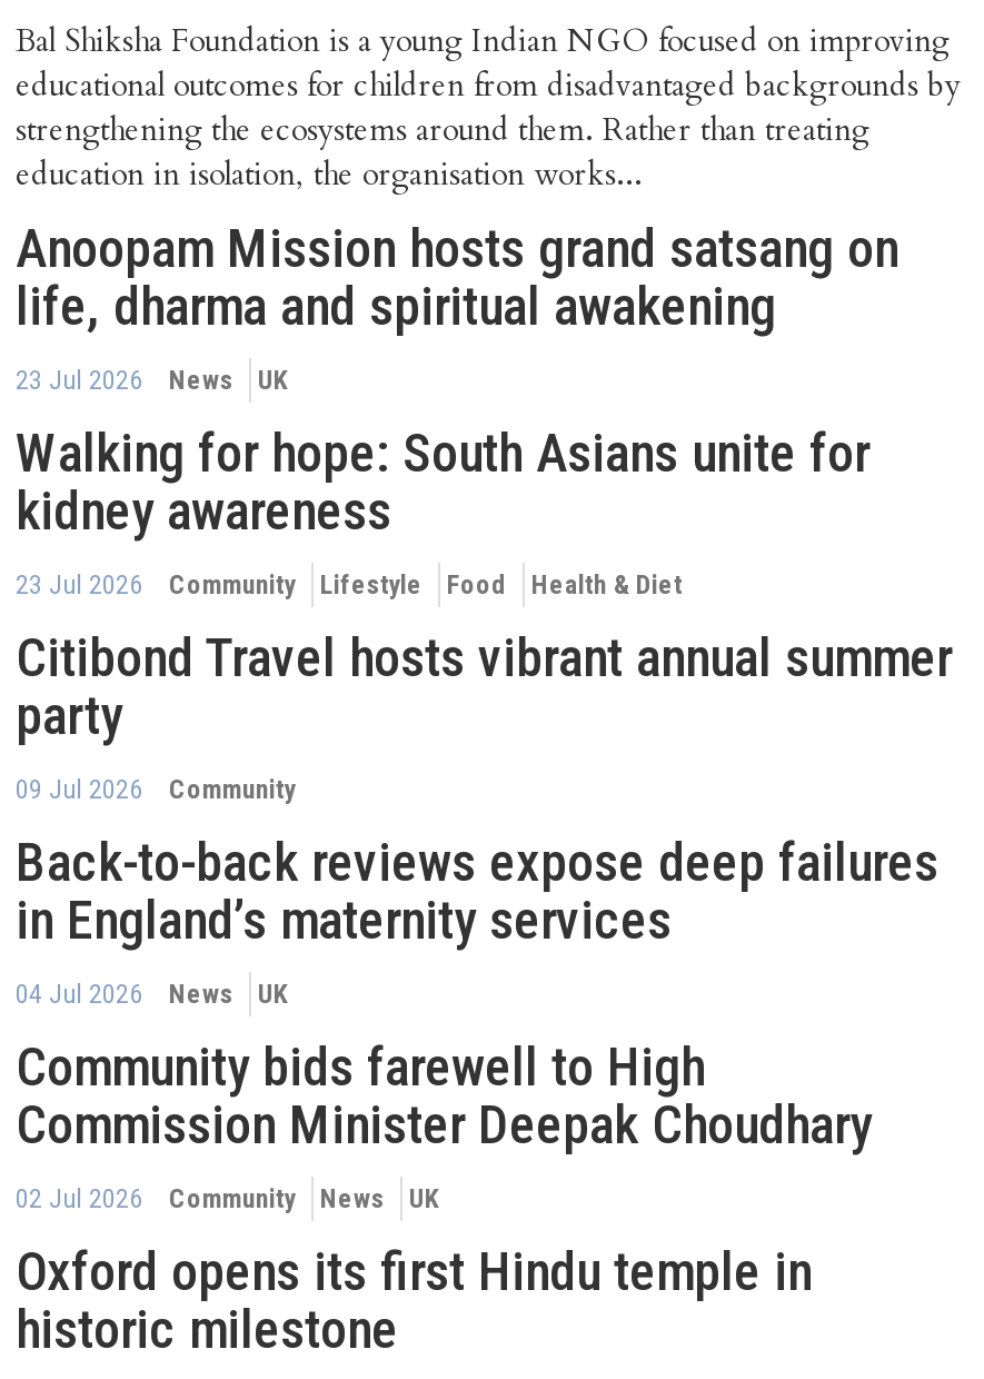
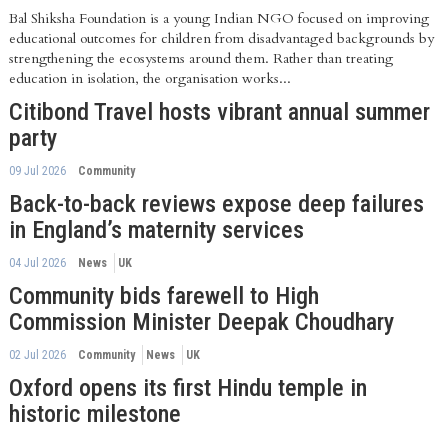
- Anoopam Mission hosts grand satsang on
- life, dharma and spiritual awakening
- 23 Jul 2026
- News
- UK
- Walking for hope: South Asians unite for
- kidney awareness
- 23 Jul 2026
- Community
- Lifestyle
- Food
- Health & Diet
